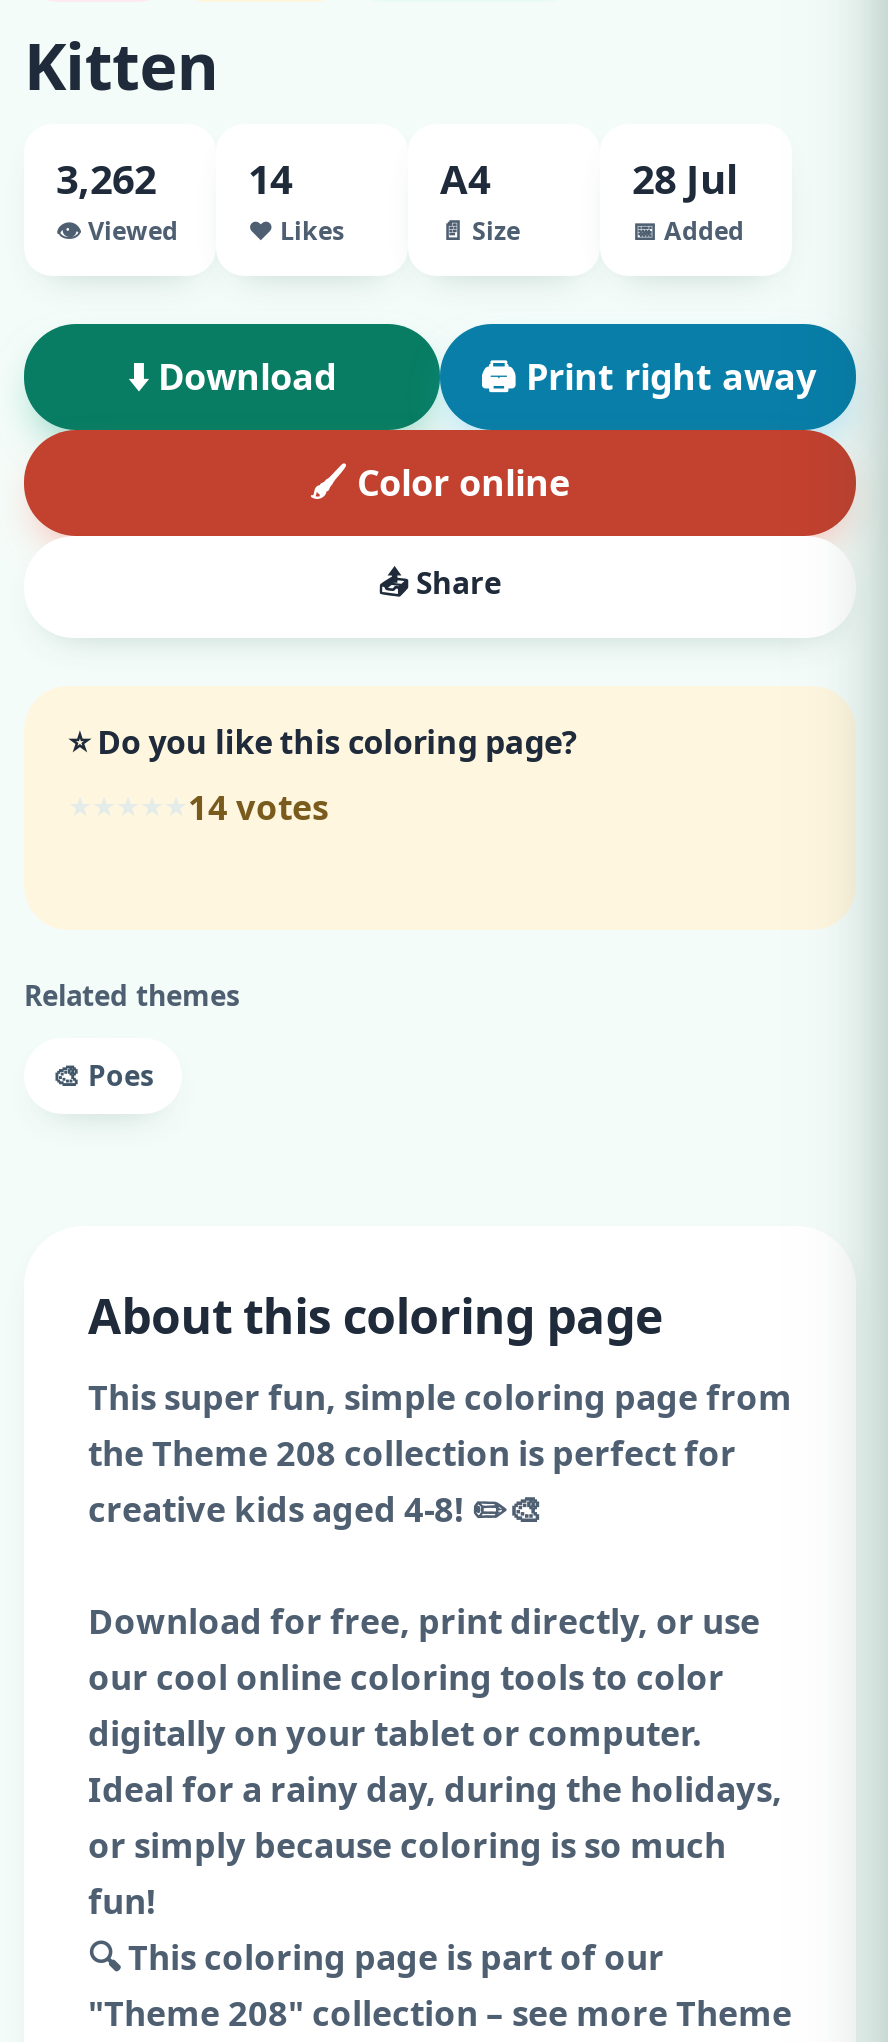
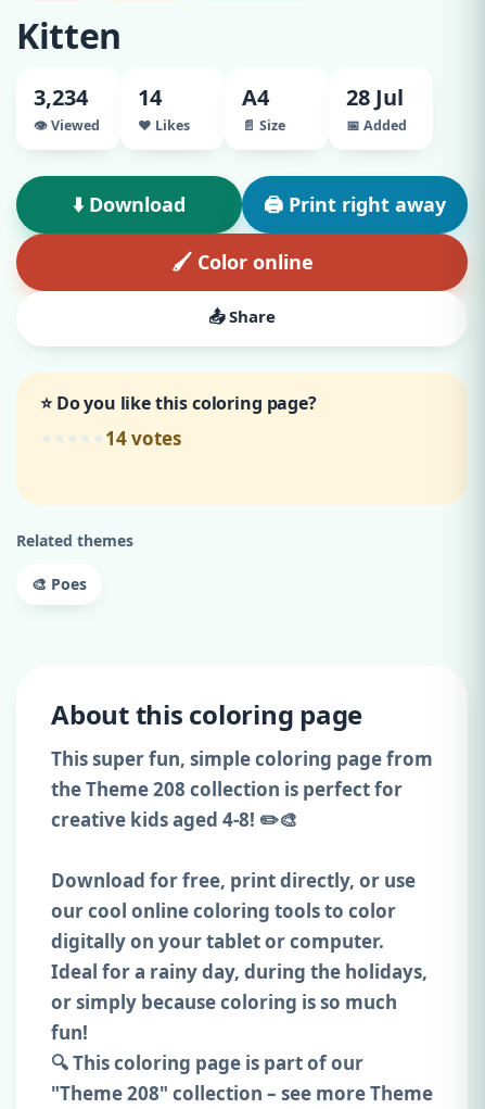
- 3,262 14
+ 3,234 14
